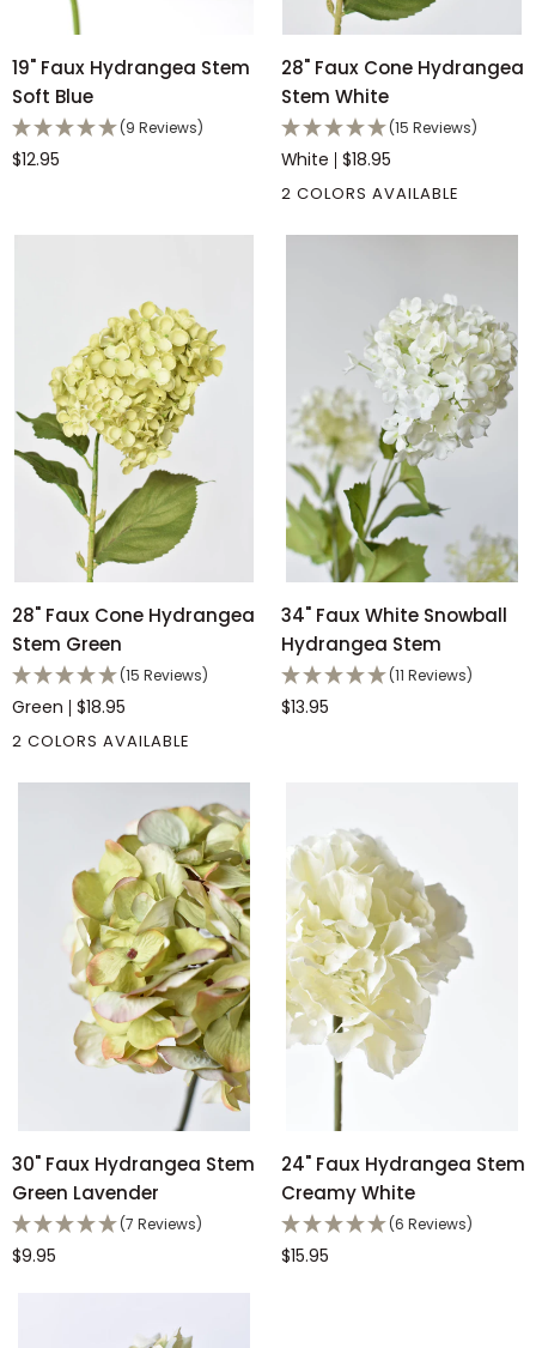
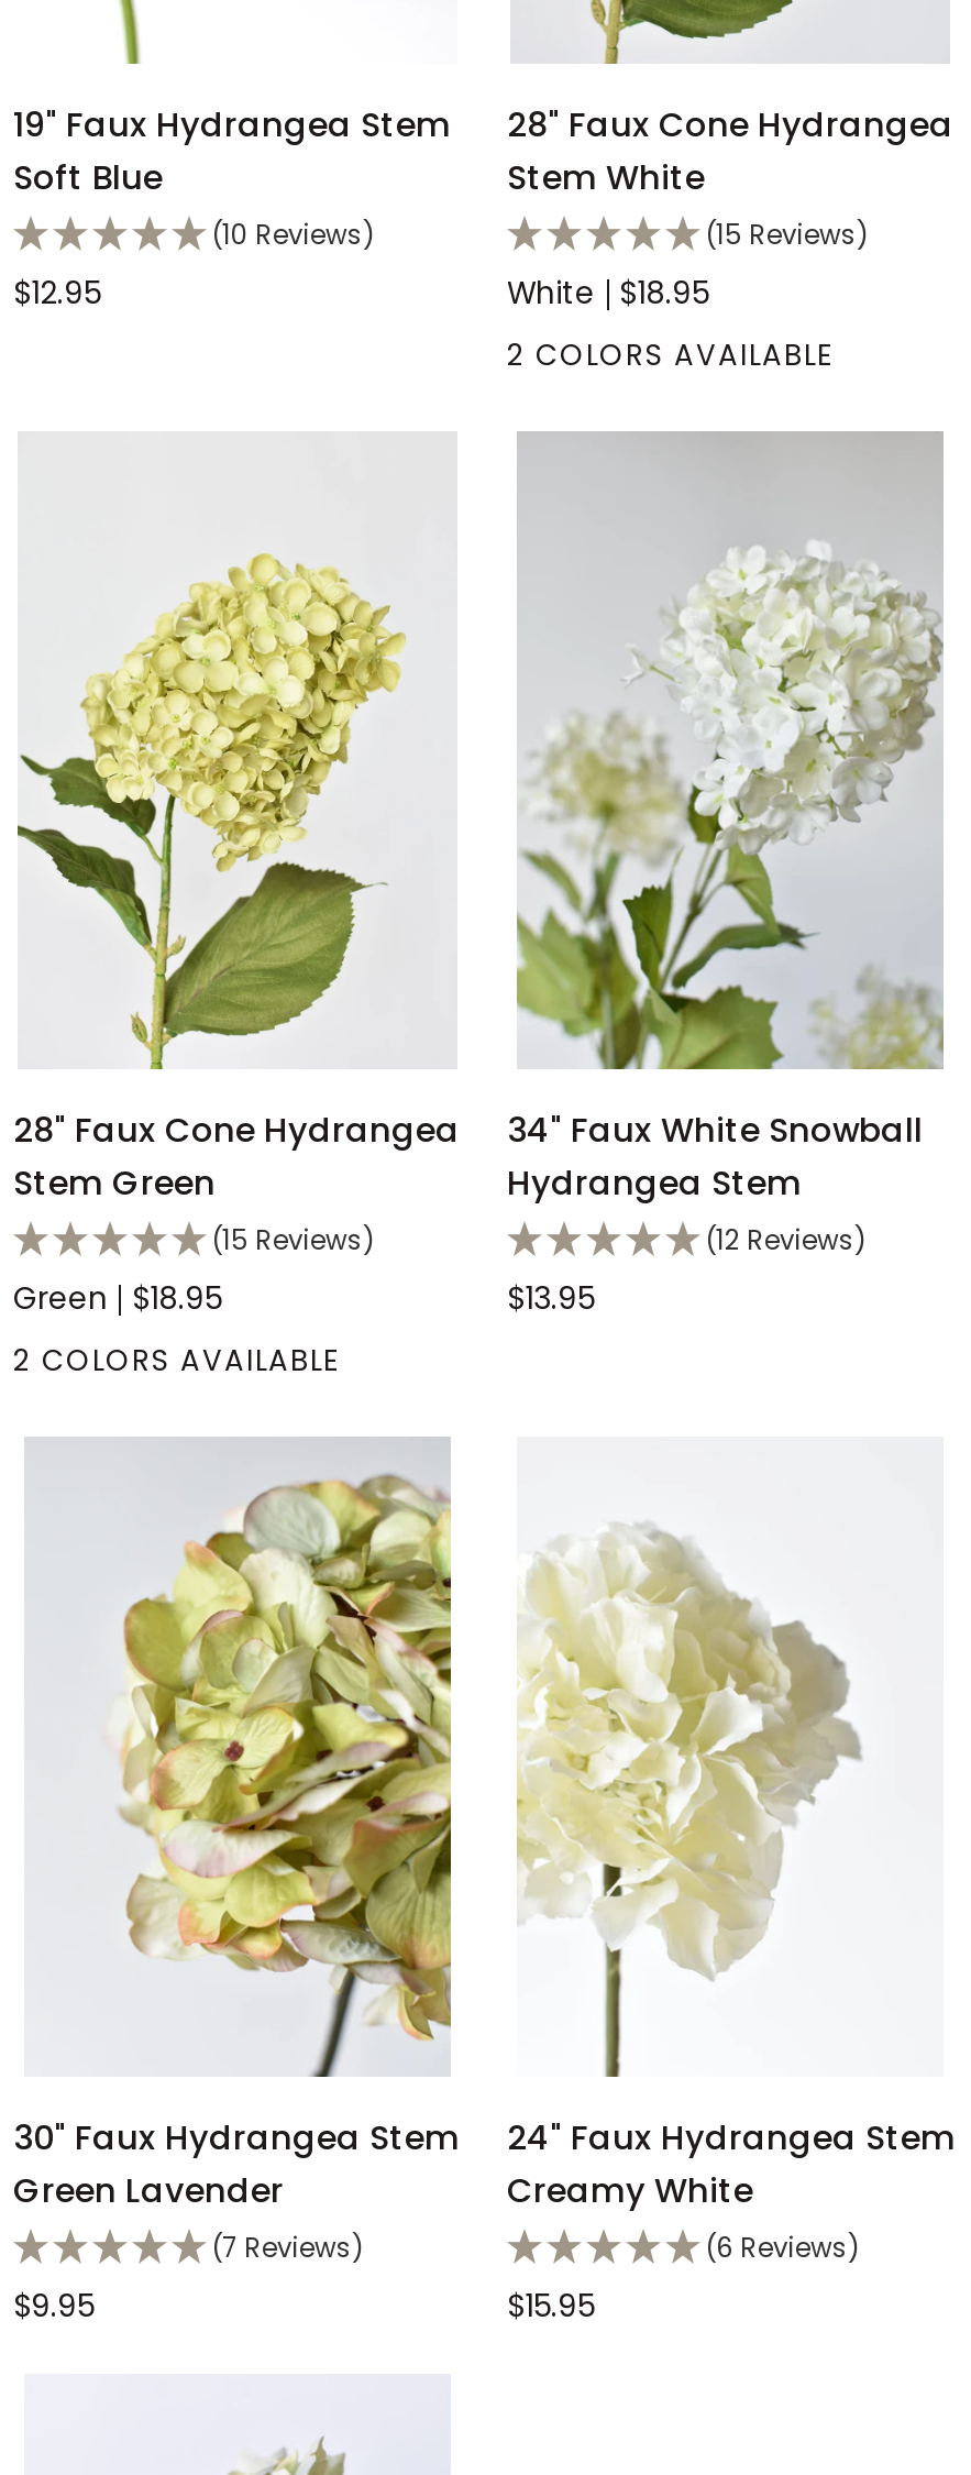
- (9 Reviews)
+ (10 Reviews)

- (11 Reviews)
+ (12 Reviews)
